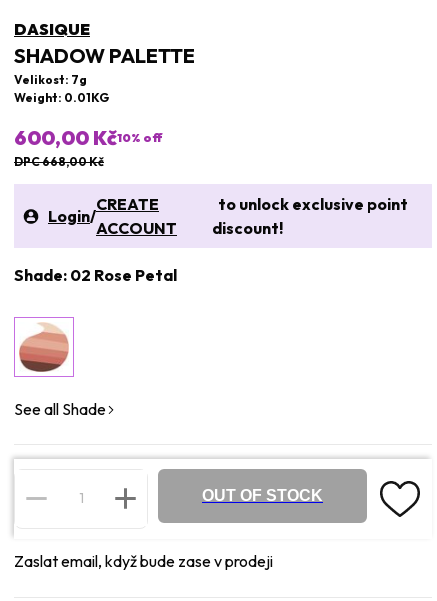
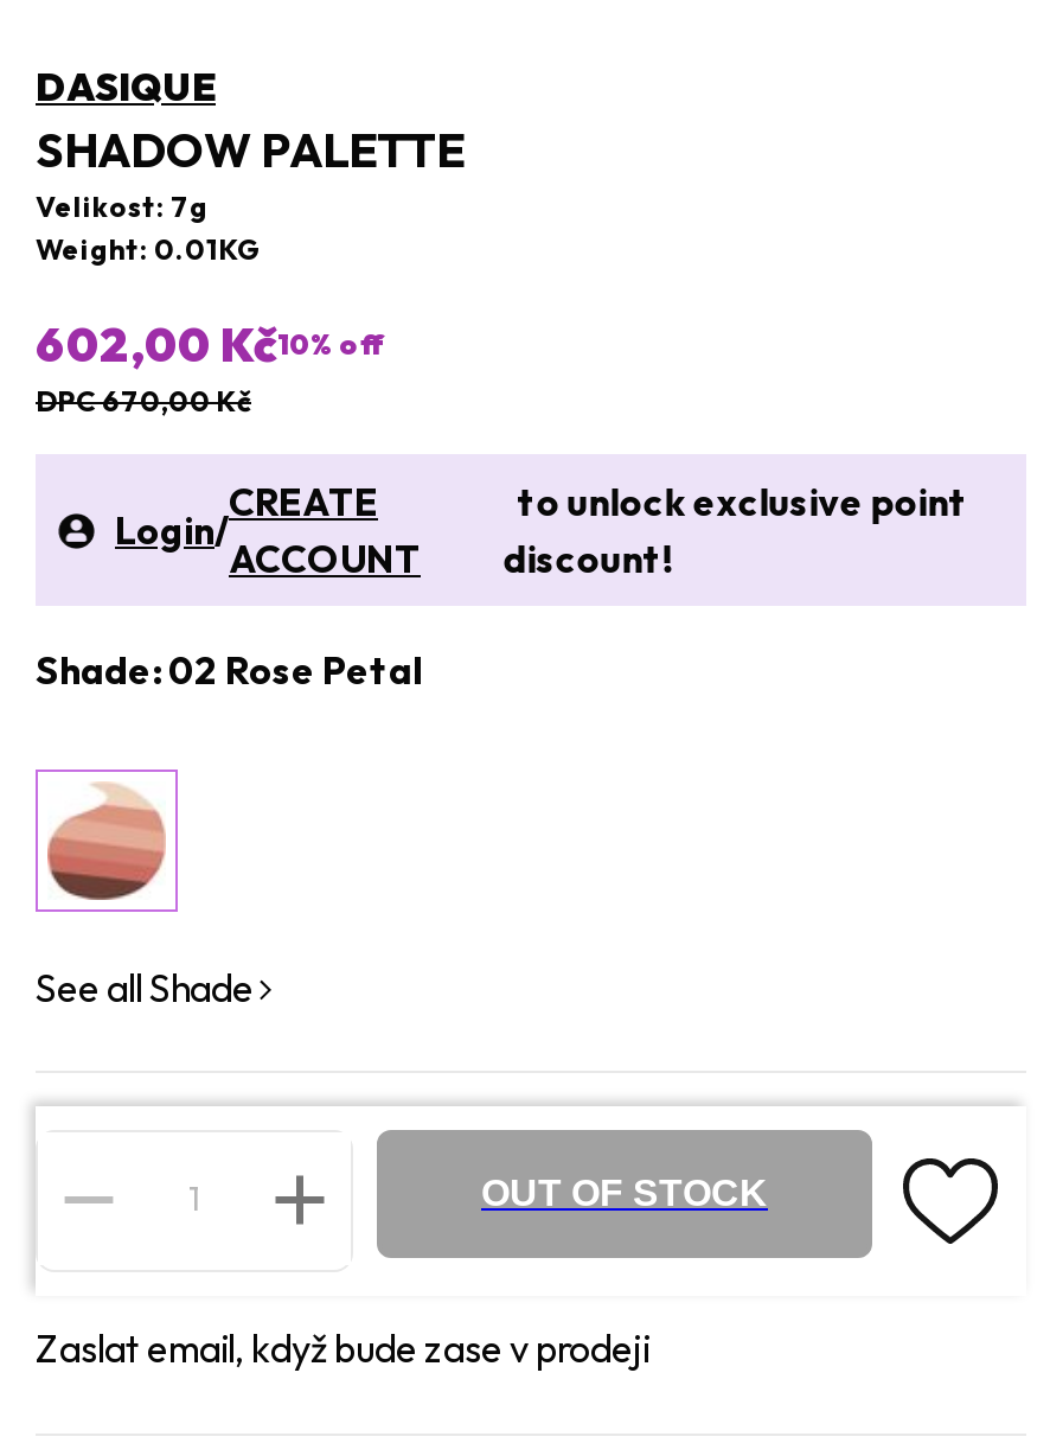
- 600,00 Kč10% off
+ 602,00 Kč10% off

- DPC 668,00 Kč
+ DPC 670,00 Kč
